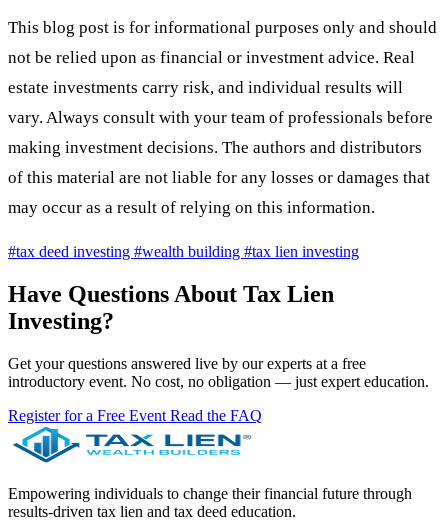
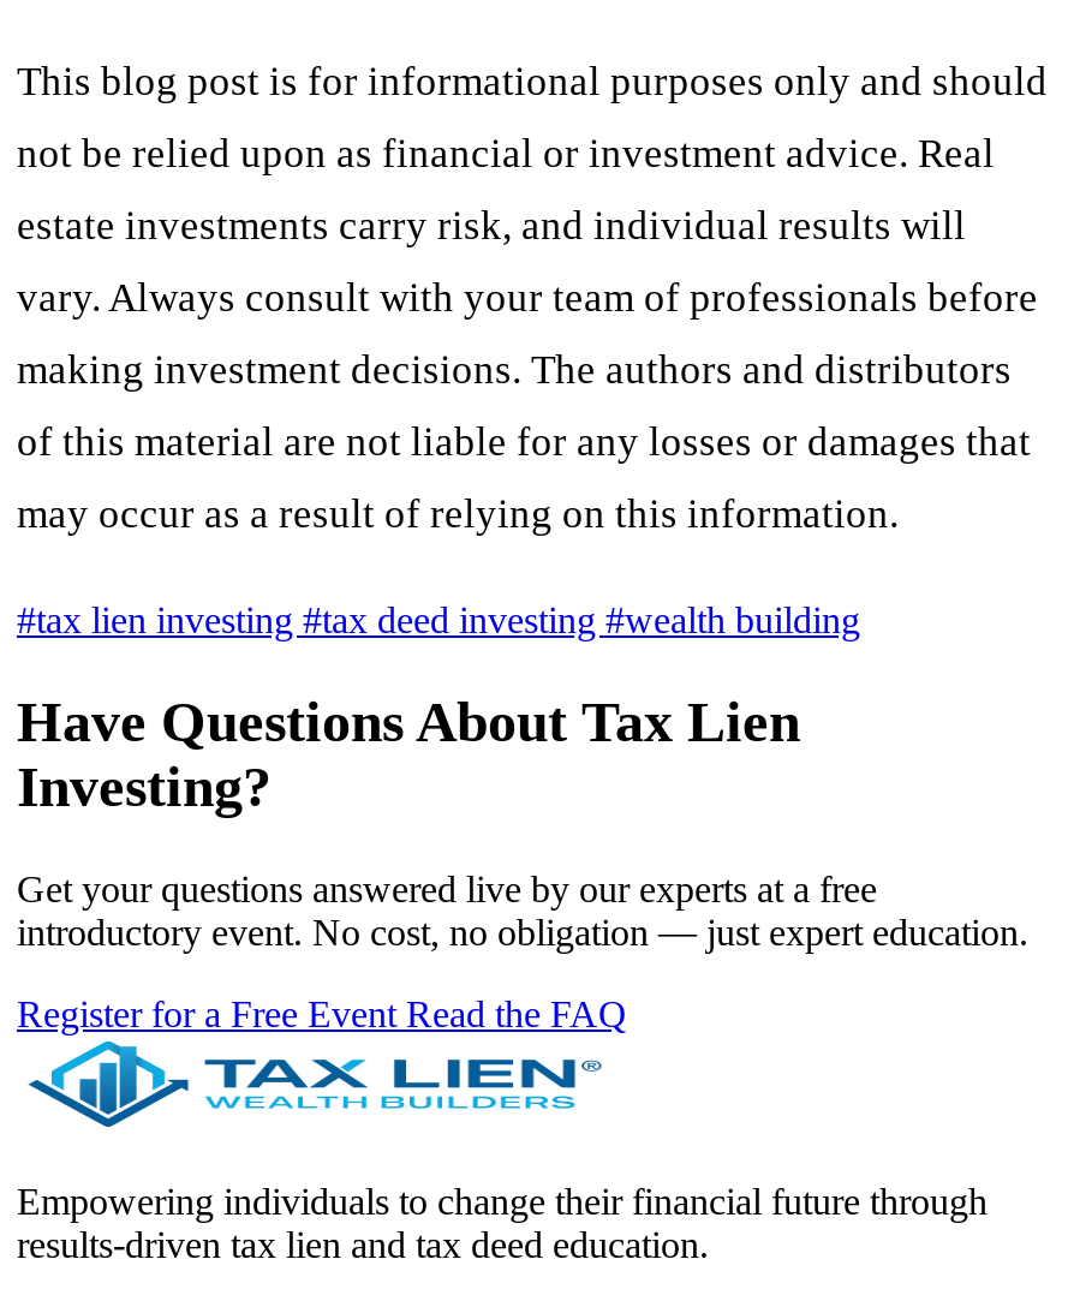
- #tax deed investing #wealth building #tax lien investing
+ #tax lien investing #tax deed investing #wealth building
